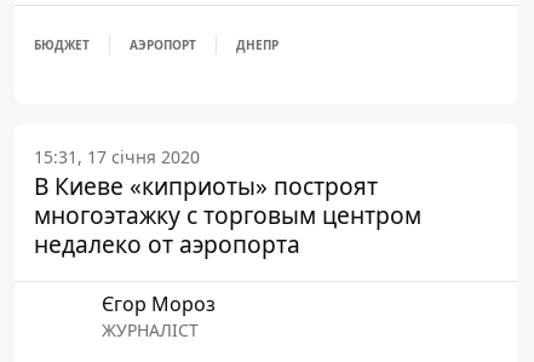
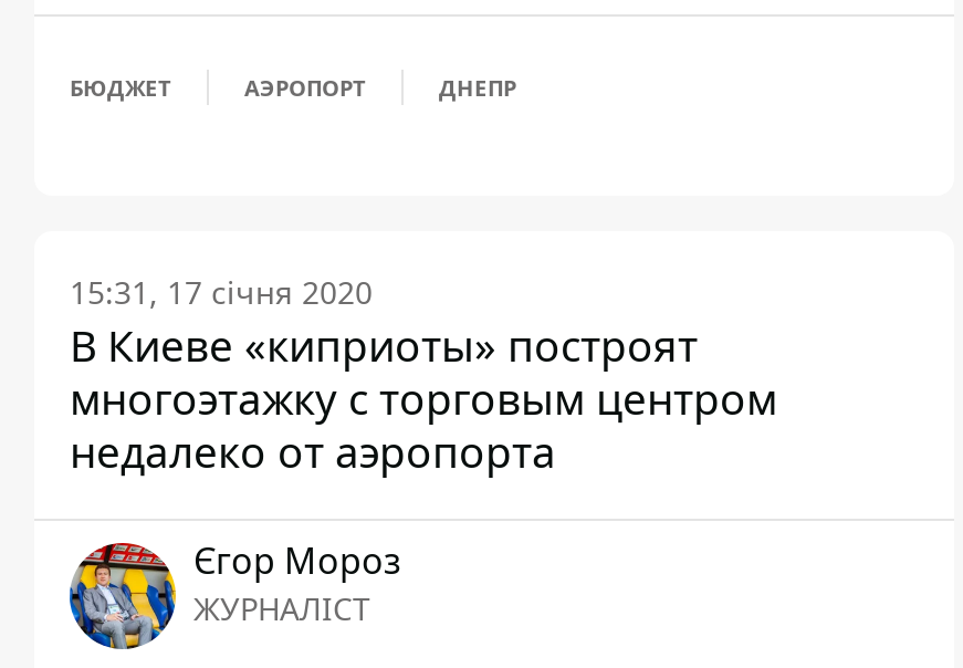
+ [image]
